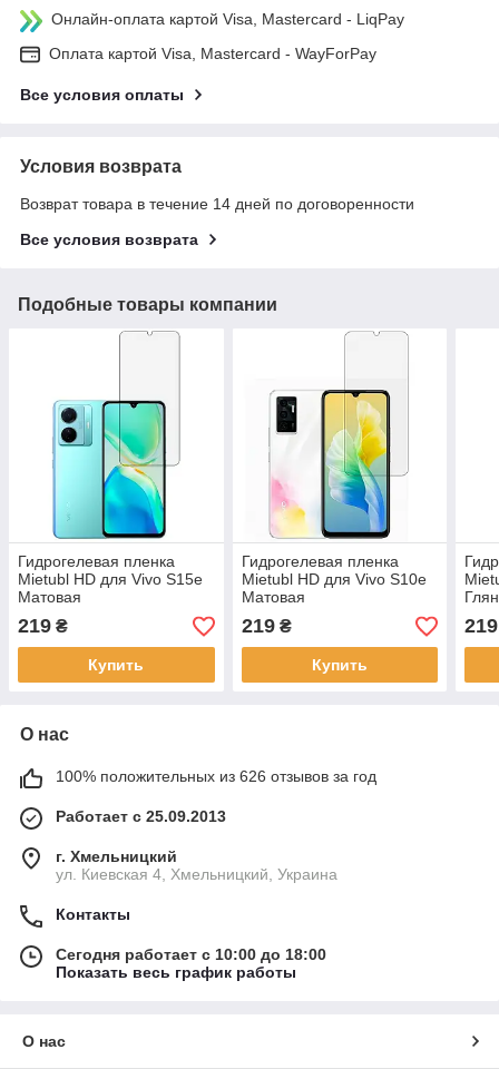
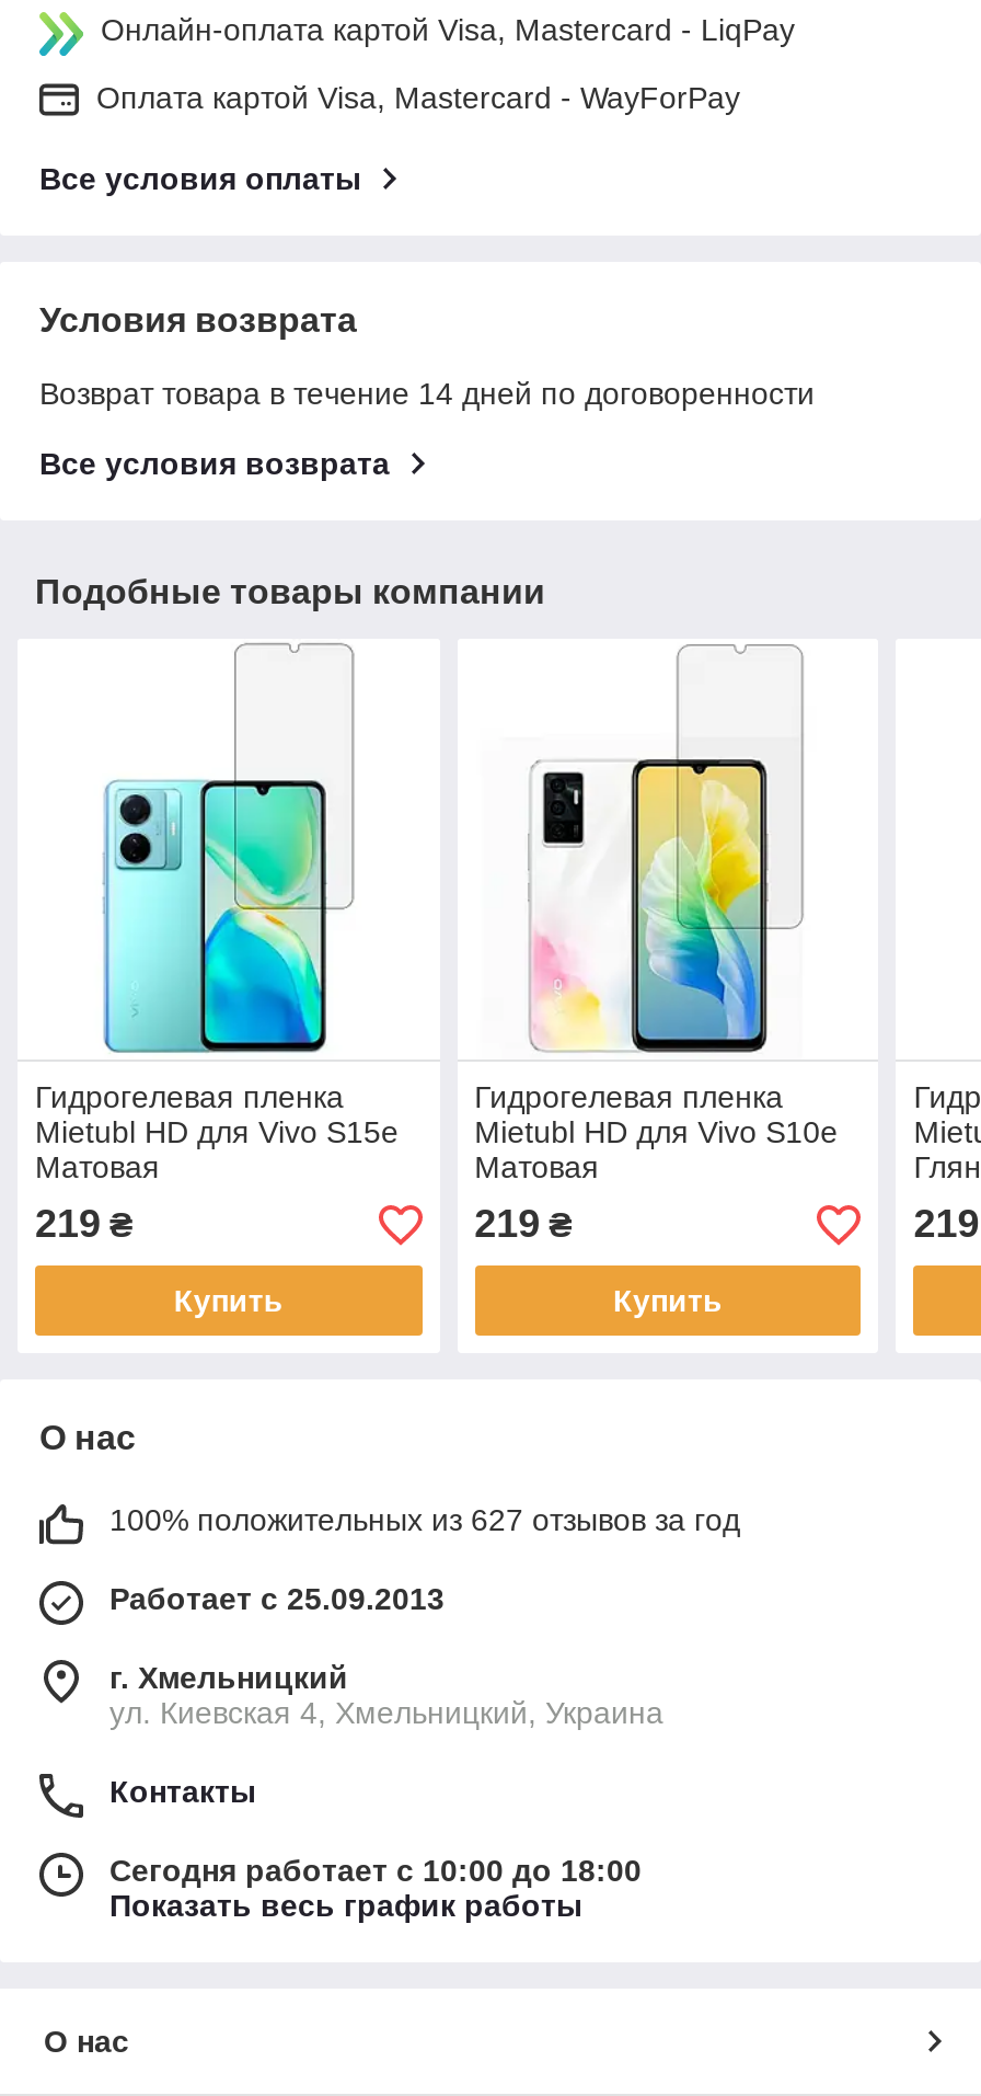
- 100% положительных из 626 отзывов за год
+ 100% положительных из 627 отзывов за год
